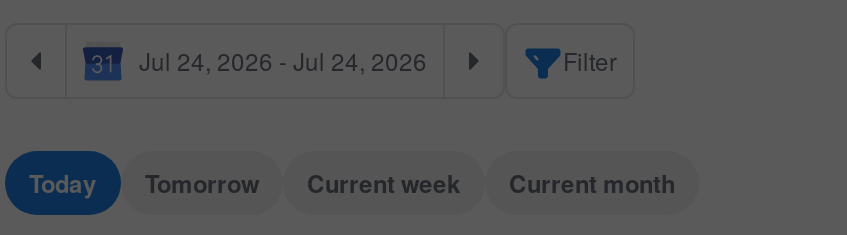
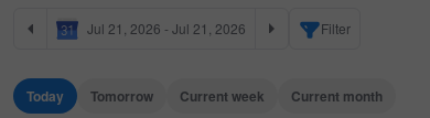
- Jul 24, 2026 - Jul 24, 2026
+ Jul 21, 2026 - Jul 21, 2026
